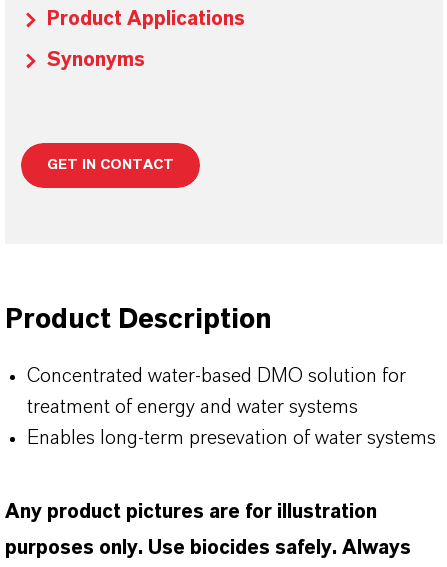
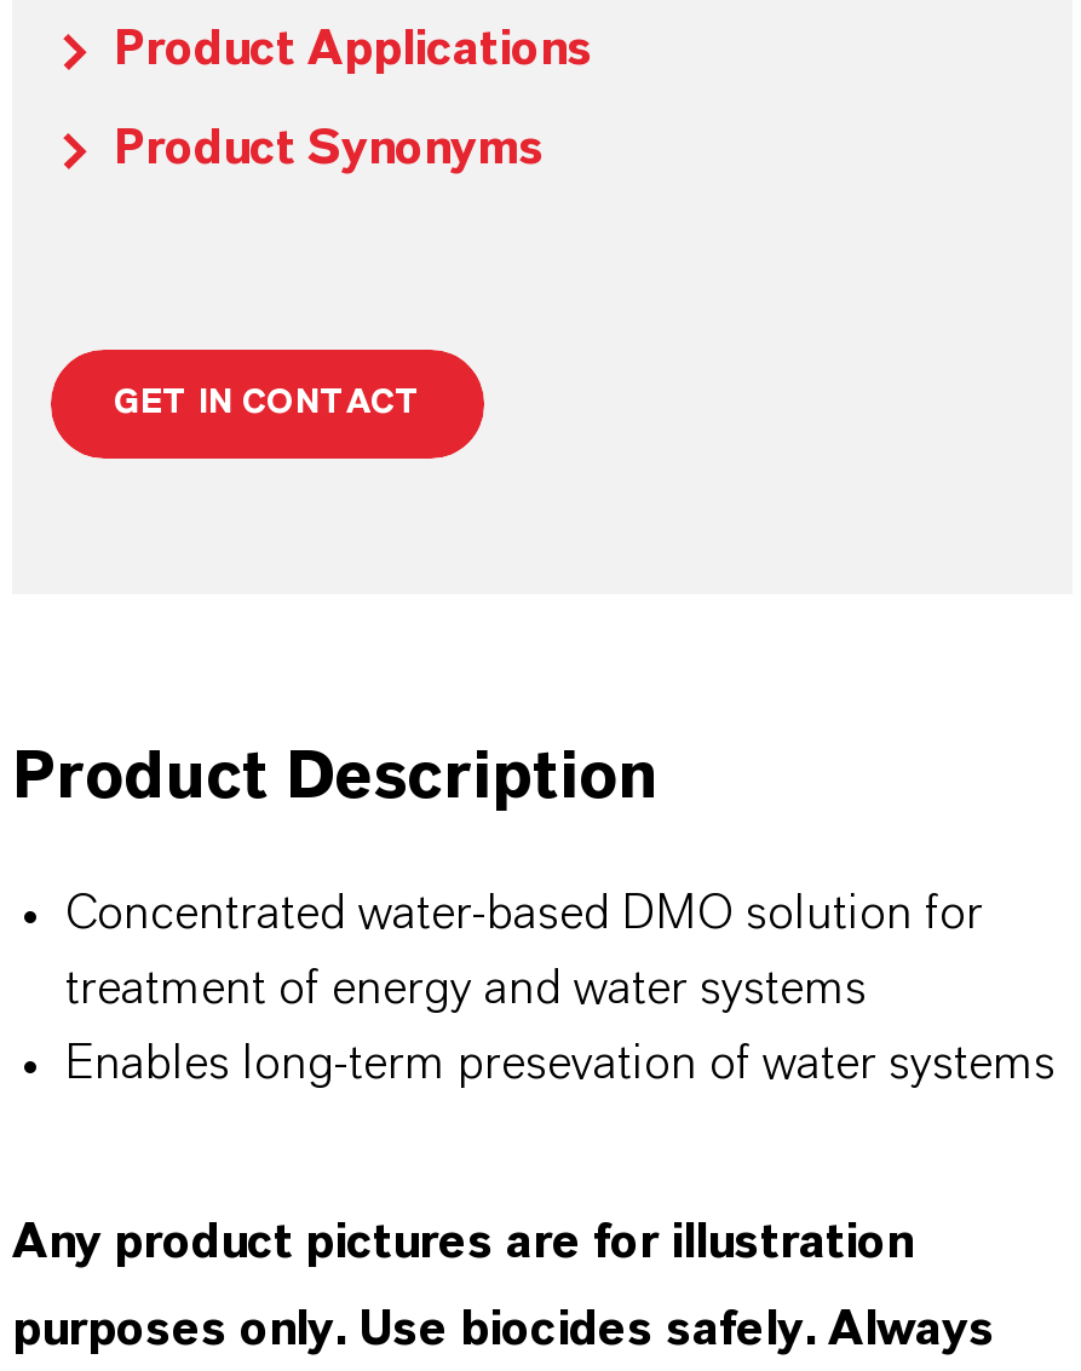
- Synonyms
+ Product Synonyms
